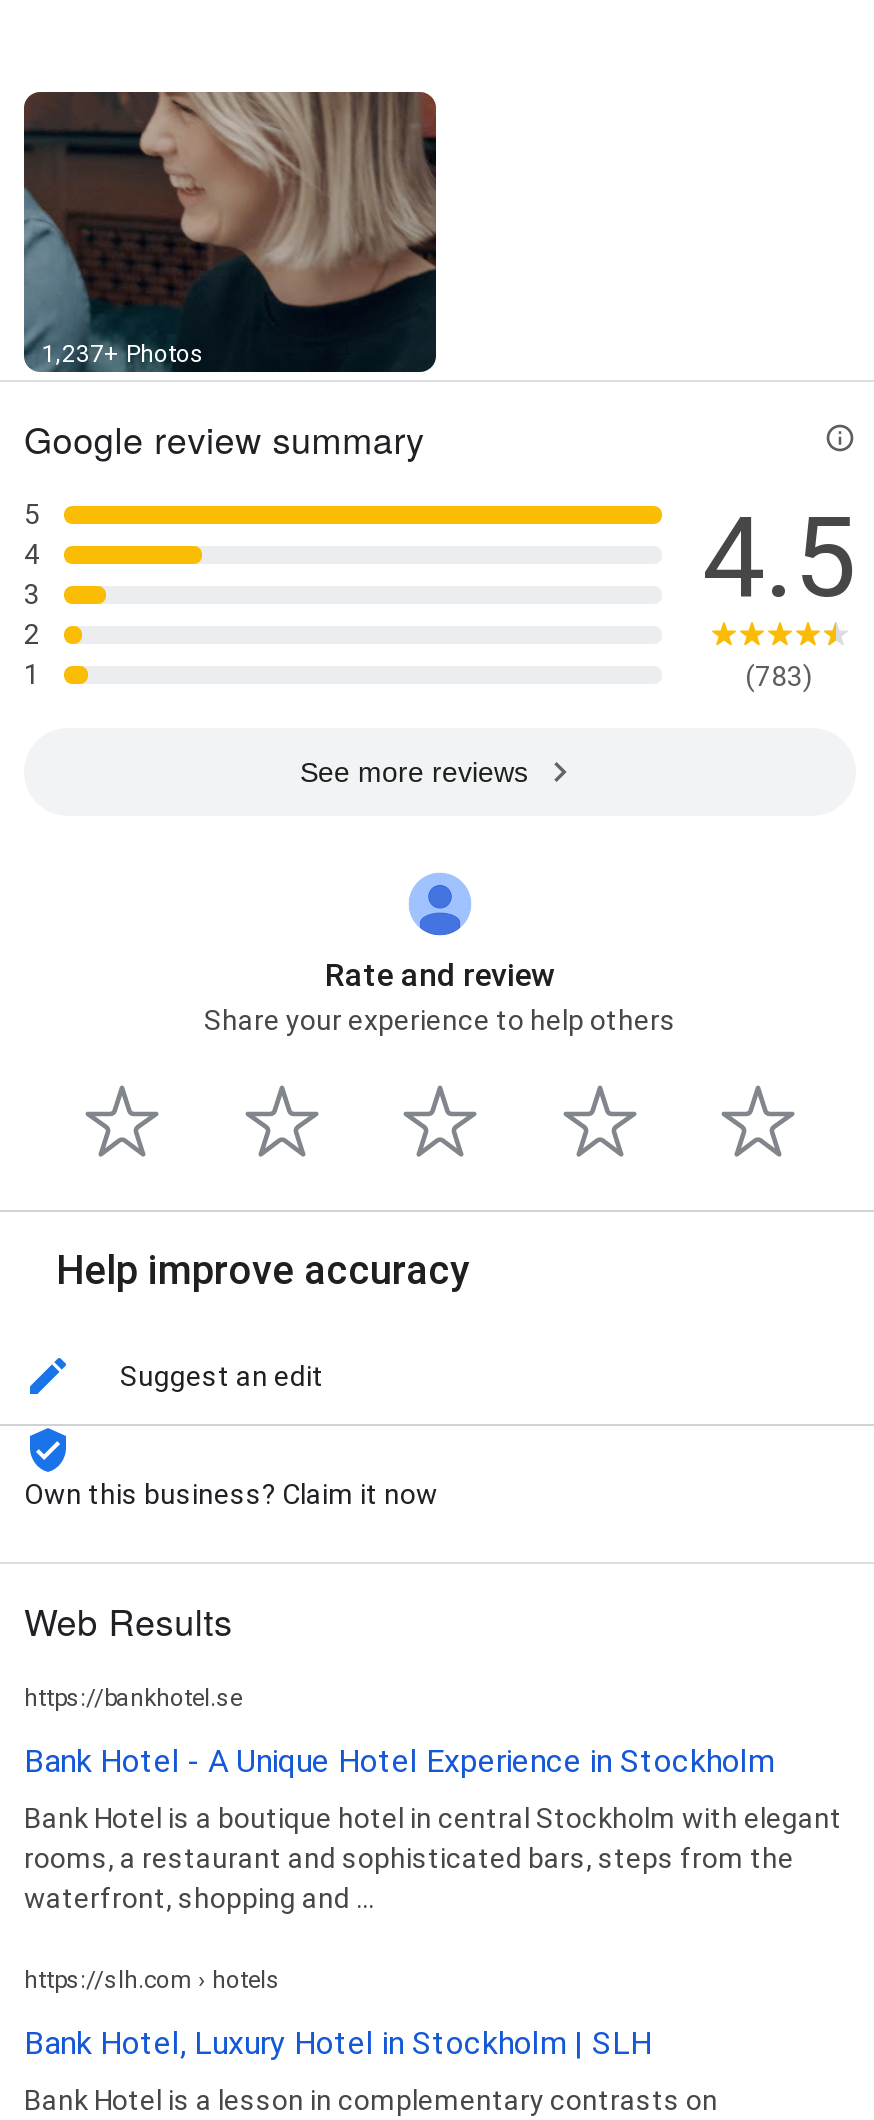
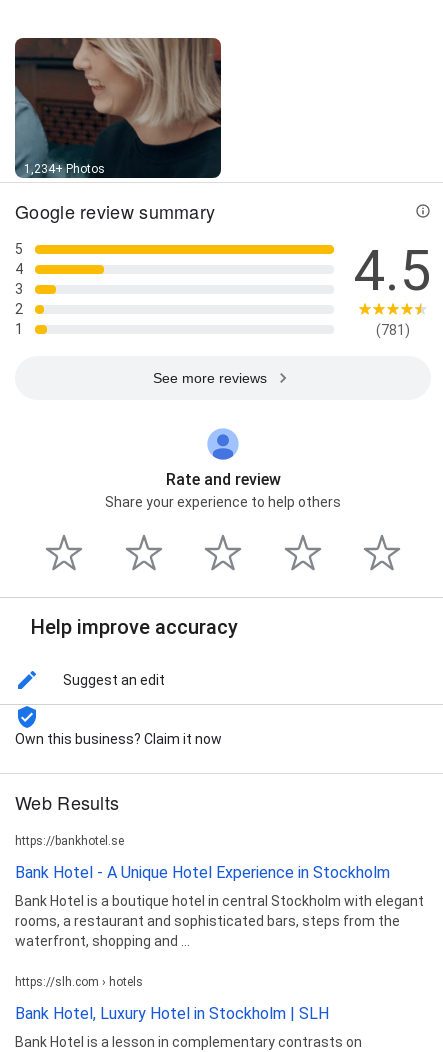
- 1,237+ Photos
+ 1,234+ Photos

- (783)
+ (781)
